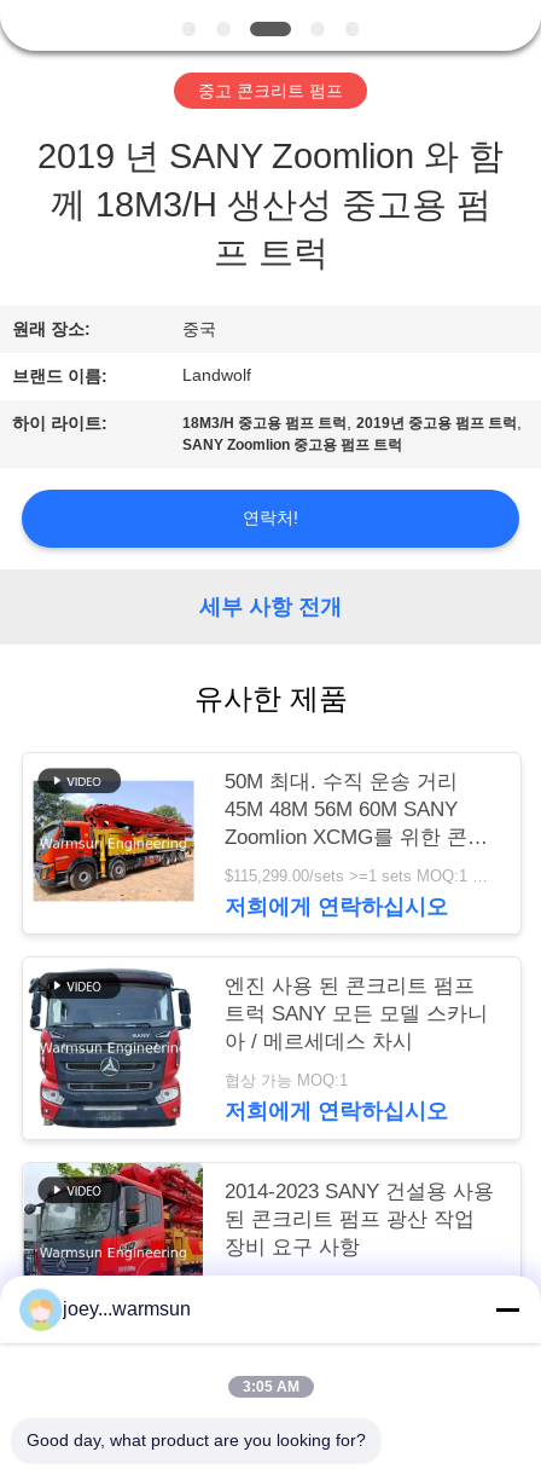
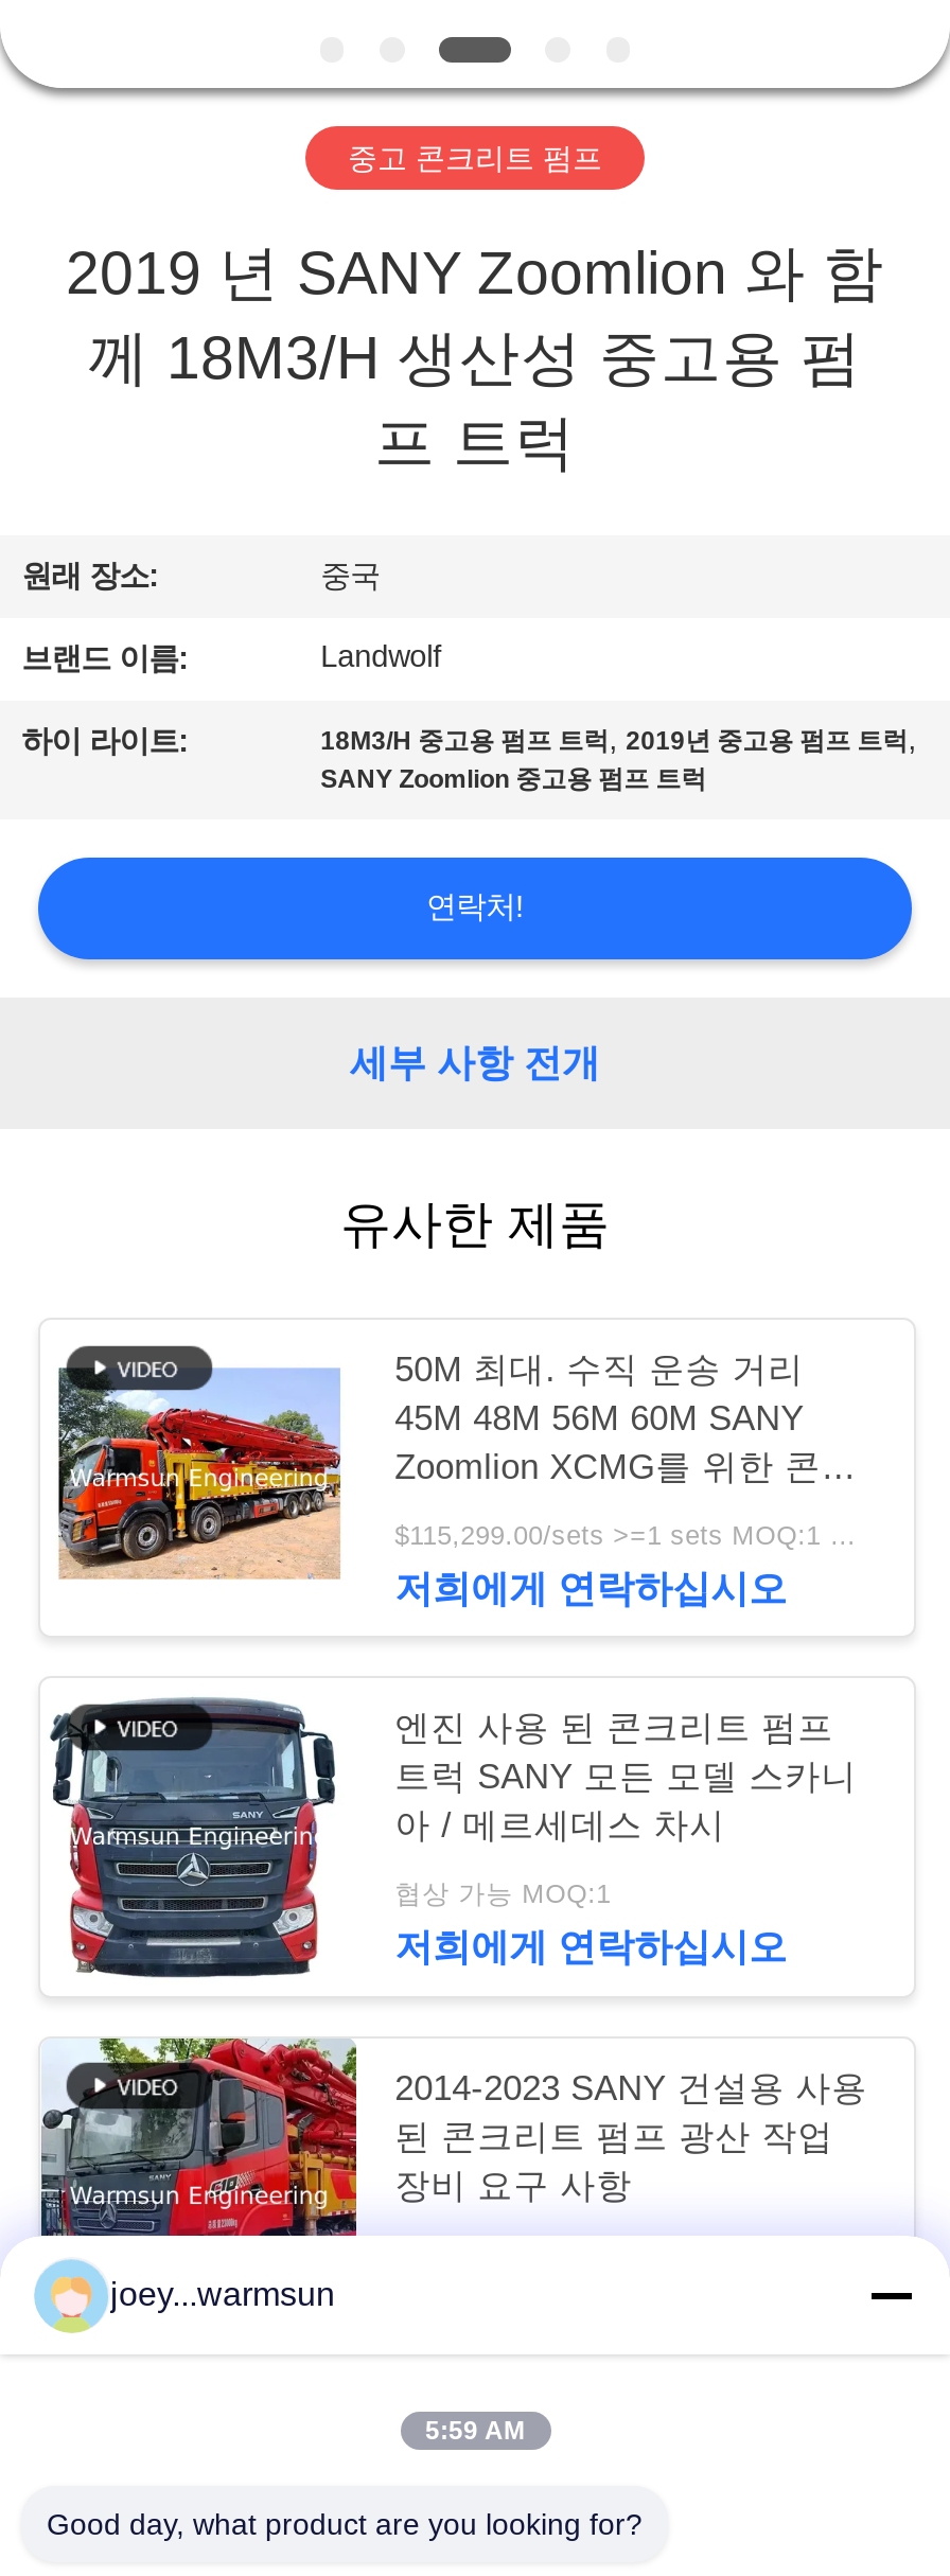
- 3:05 AM
+ 5:59 AM
